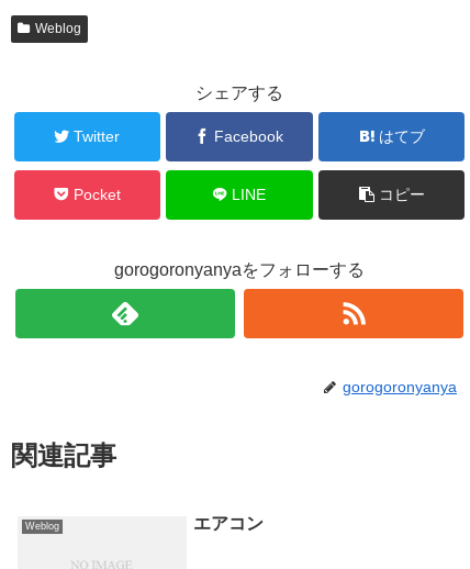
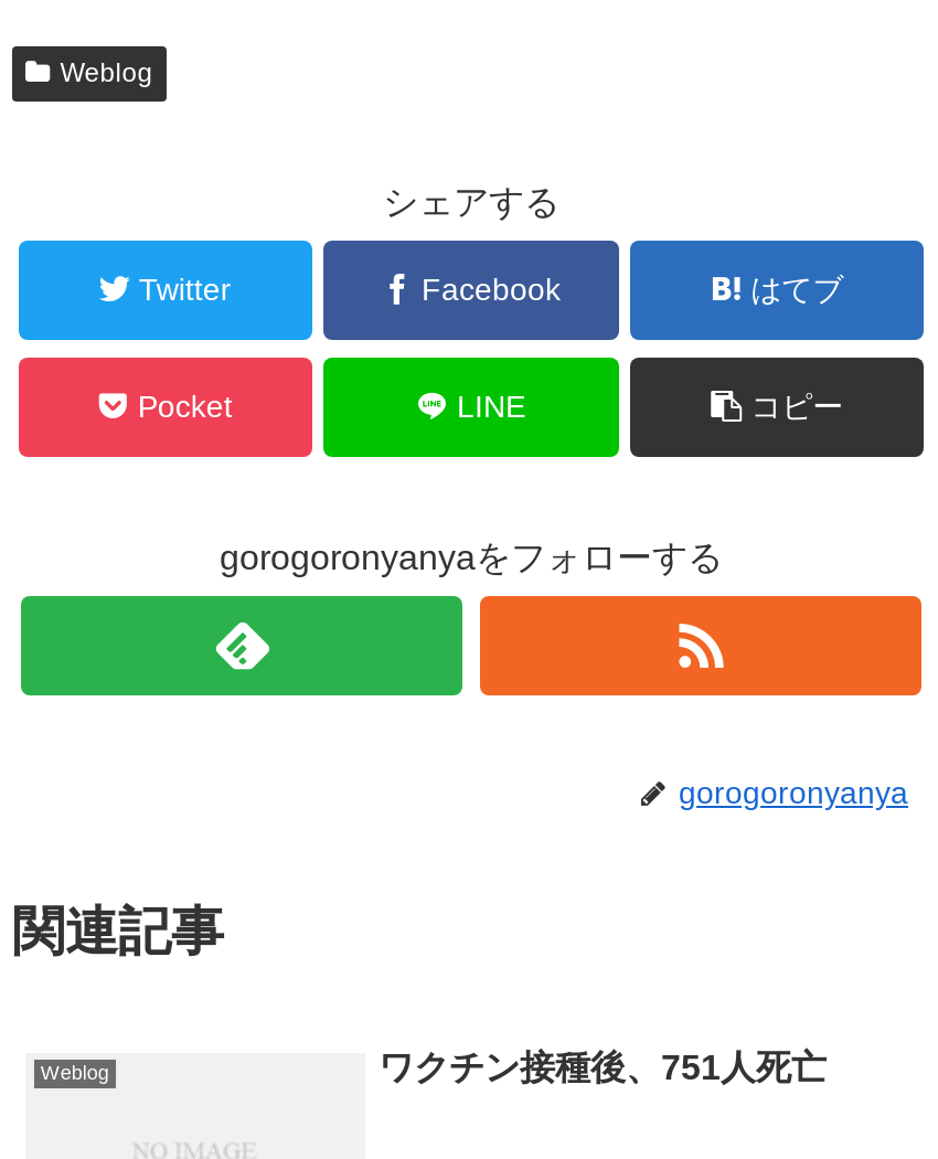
- エアコン
+ ワクチン接種後、751人死亡
